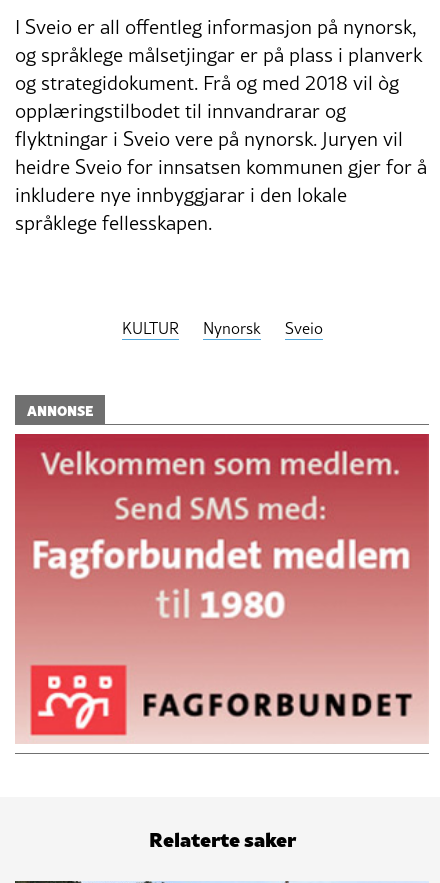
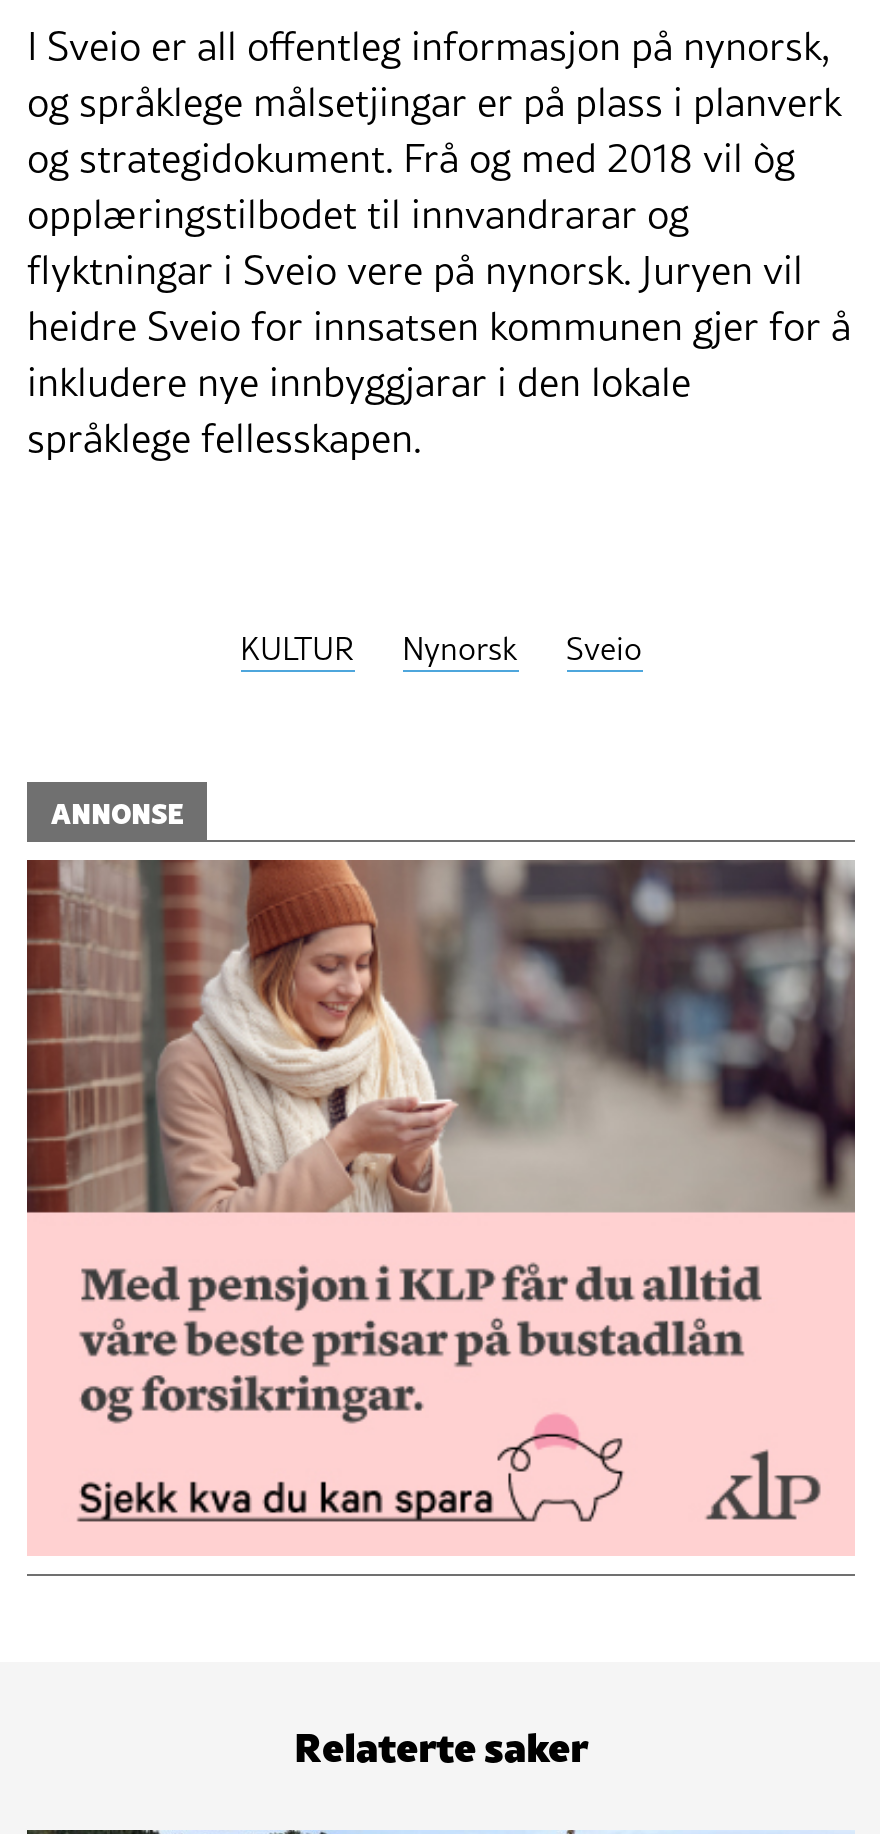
- [image]
+ [image]
